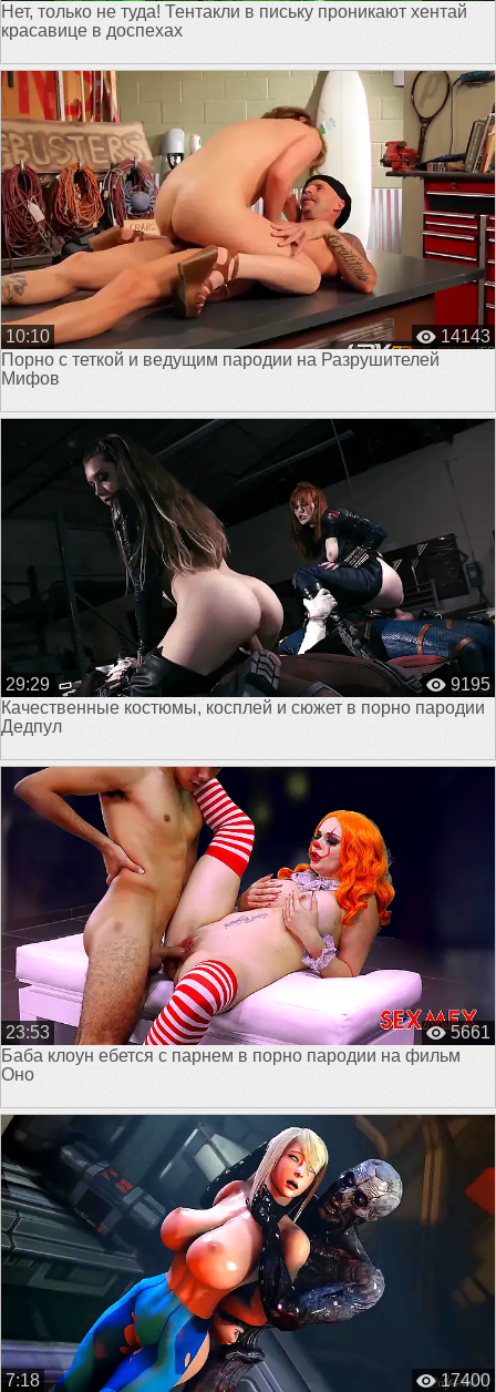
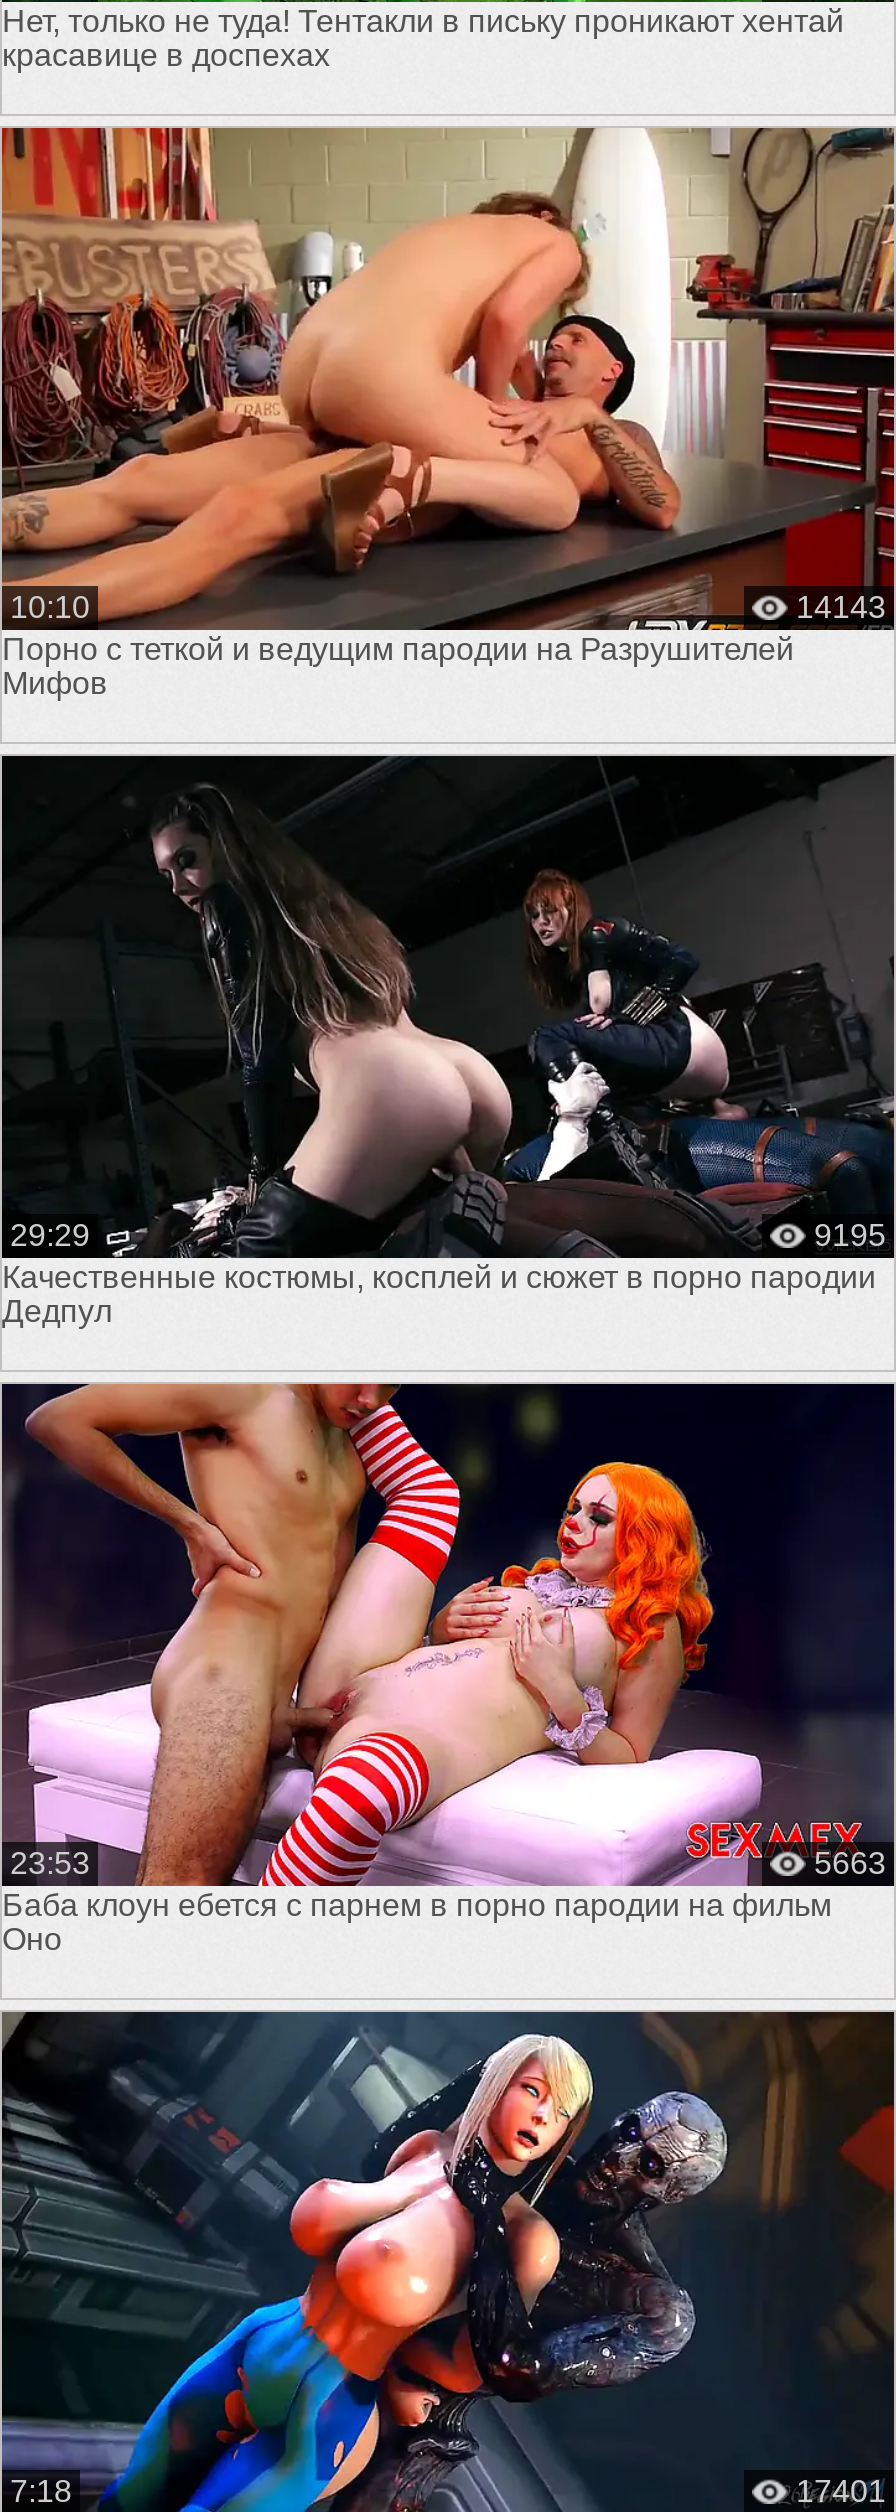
- 5661
+ 5663

- 17400
+ 17401
